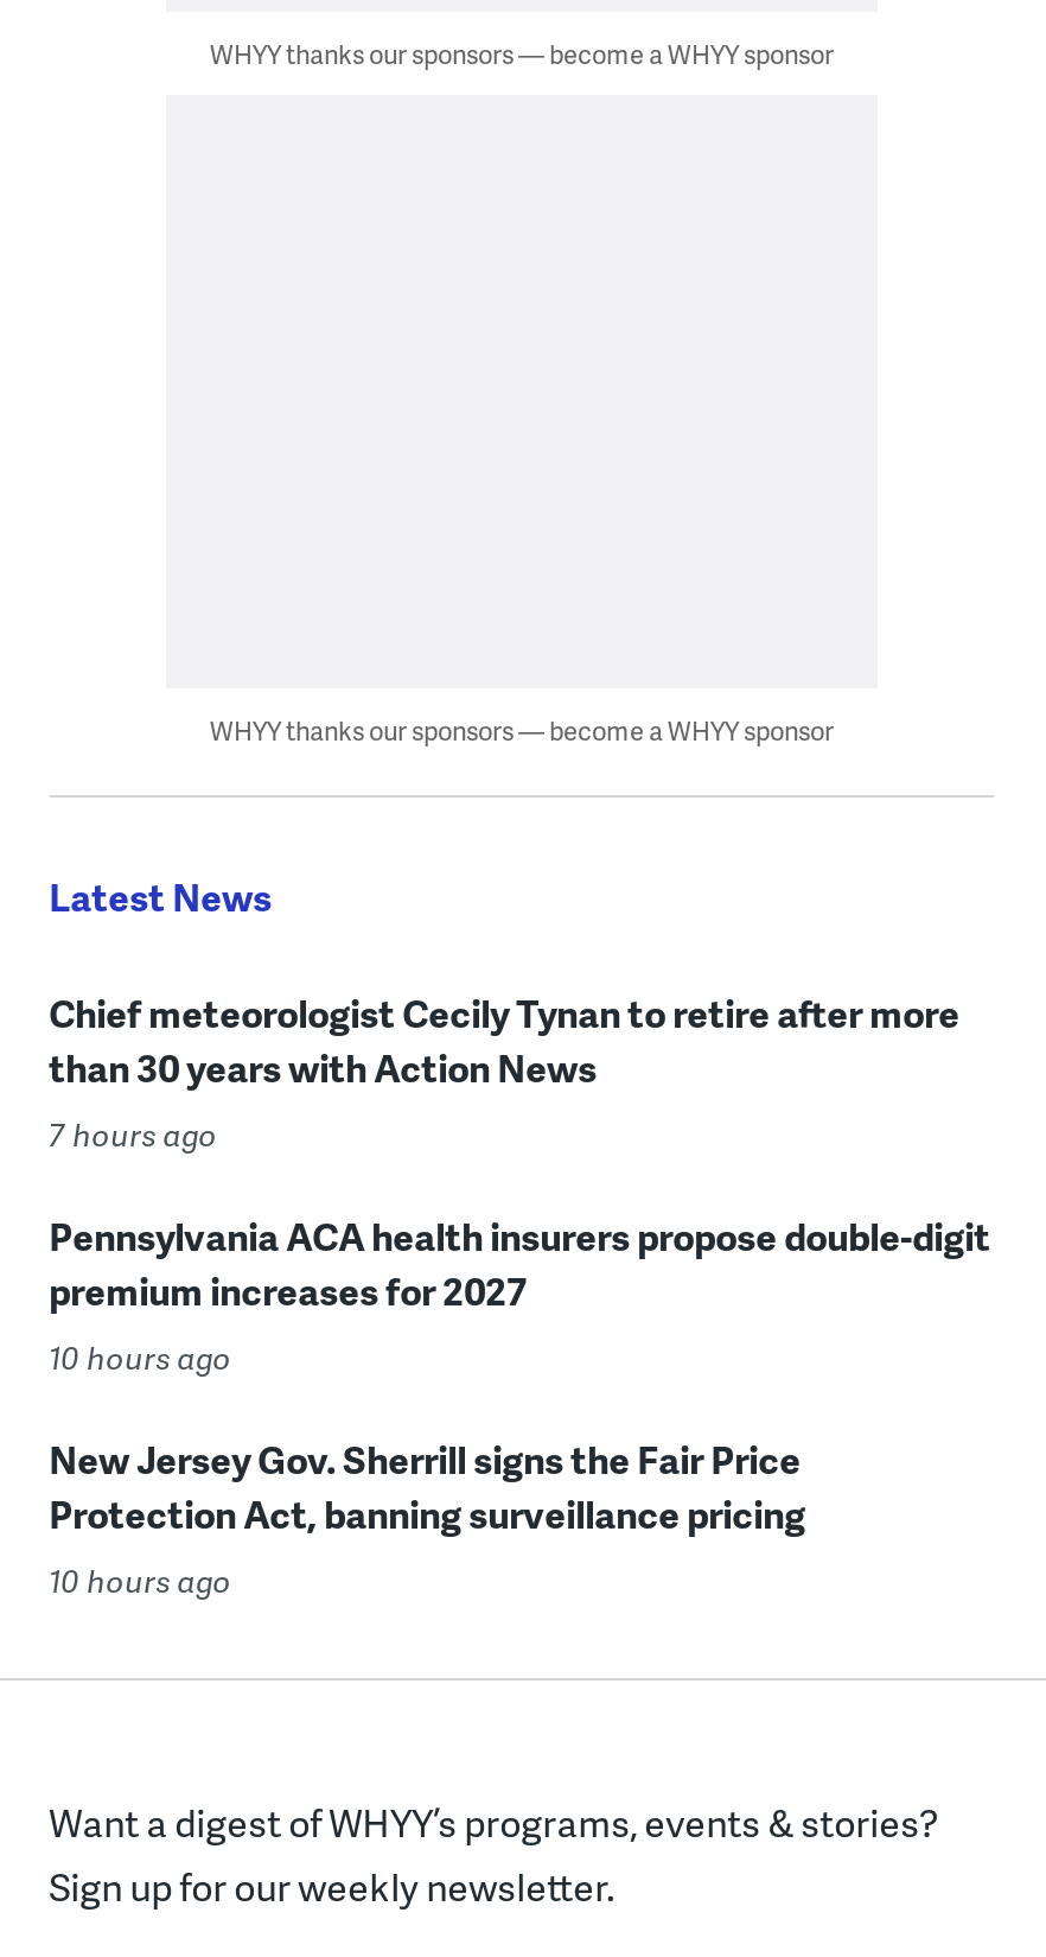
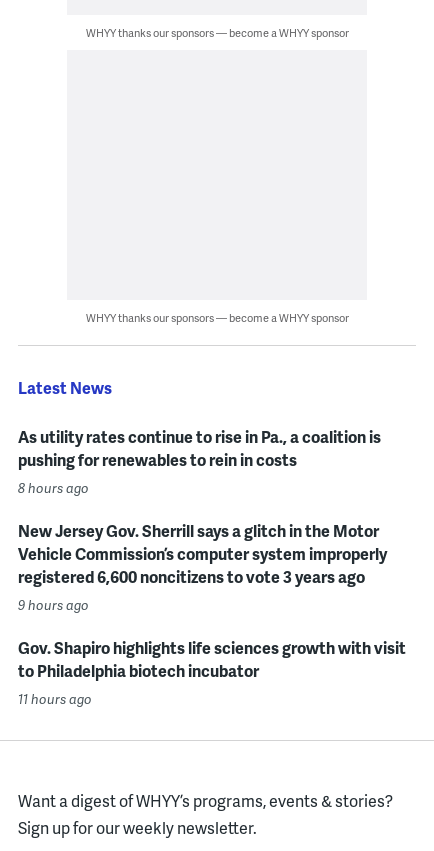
- Chief meteorologist Cecily Tynan to retire after more
- than 30 years with Action News
- 7 hours ago
+ As utility rates continue to rise in Pa., a coalition is
+ pushing for renewables to rein in costs
+ 8 hours ago

- Pennsylvania ACA health insurers propose double-digit
- premium increases for 2027
- 10 hours ago
+ New Jersey Gov. Sherrill says a glitch in the Motor
+ Vehicle Commission’s computer system improperly
+ registered 6,600 noncitizens to vote 3 years ago
+ 9 hours ago

- New Jersey Gov. Sherrill signs the Fair Price
- Protection Act, banning surveillance pricing
- 10 hours ago
+ Gov. Shapiro highlights life sciences growth with visit
+ to Philadelphia biotech incubator
+ 11 hours ago
